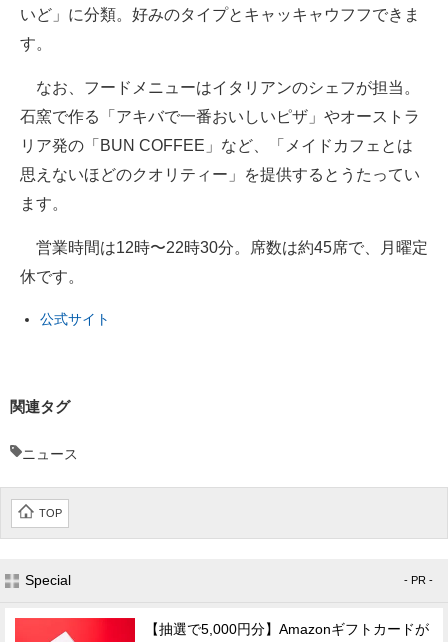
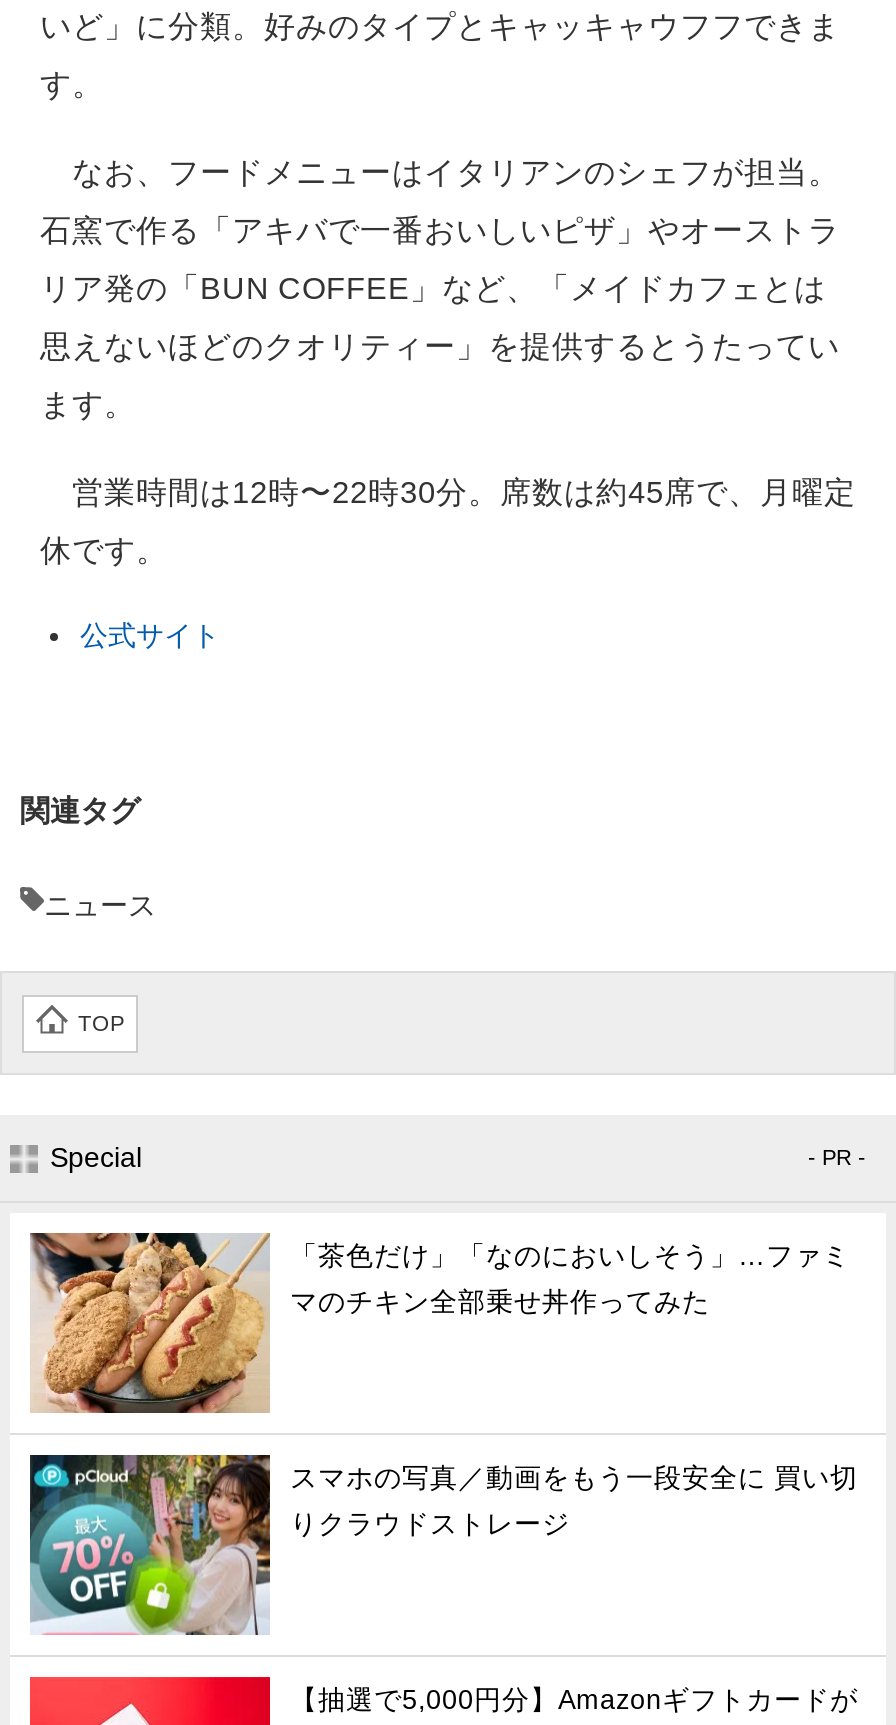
+ [image]
+ スマホの写真／動画をもう一段安全に 買い切
+ りクラウドストレージ

+ [image]
+ 「茶色だけ」「なのにおいしそう」…ファミ
+ マのチキン全部乗せ丼作ってみた
